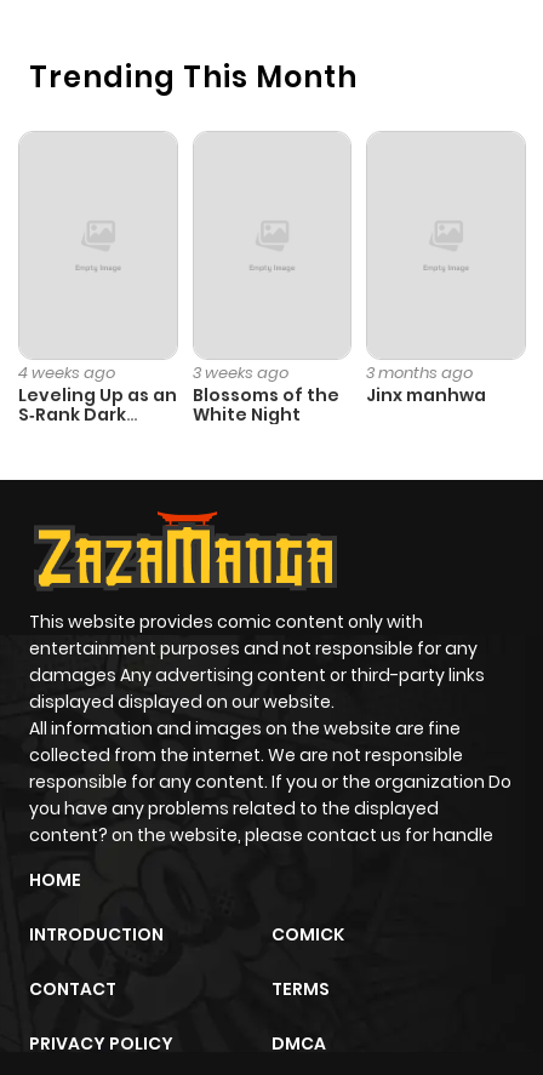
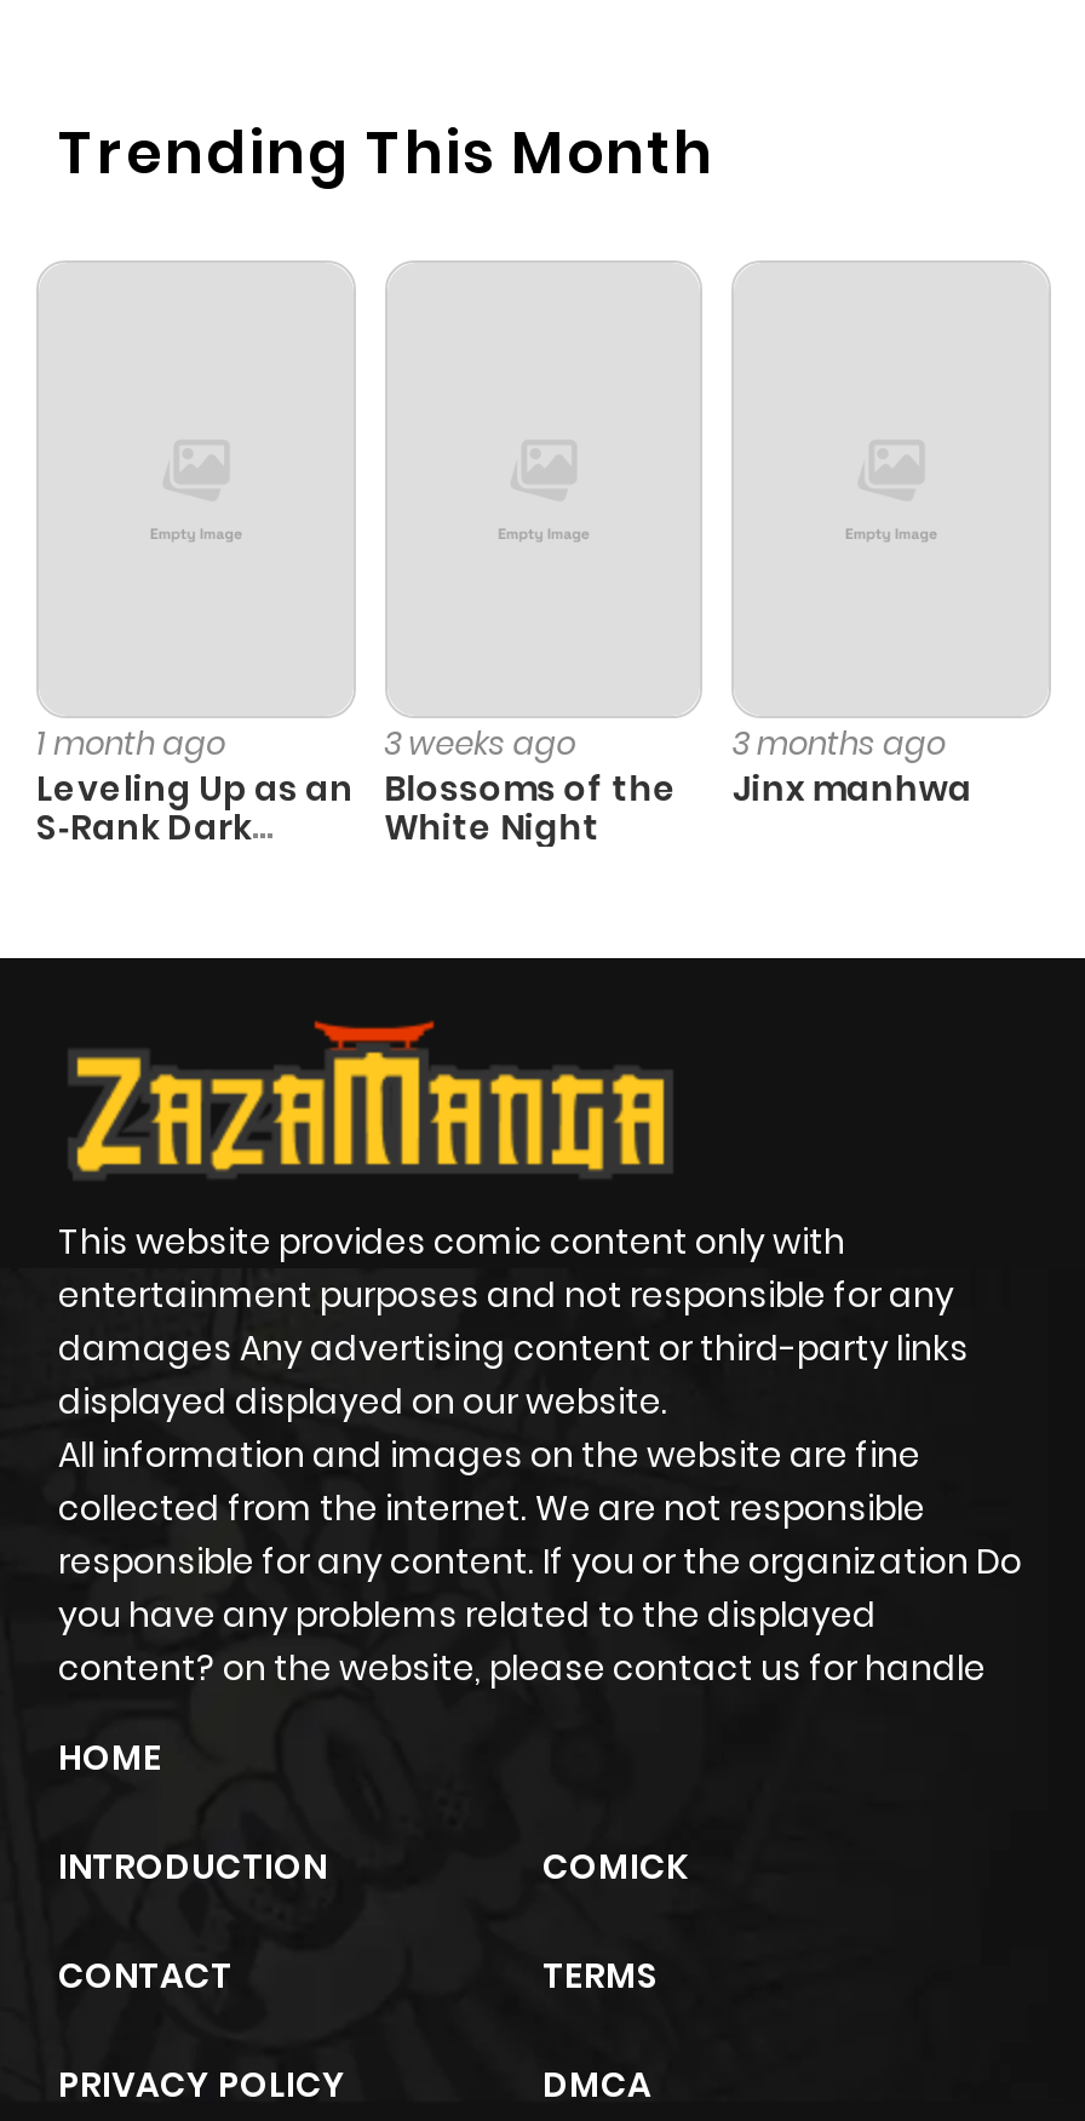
- 4 weeks ago
+ 1 month ago
